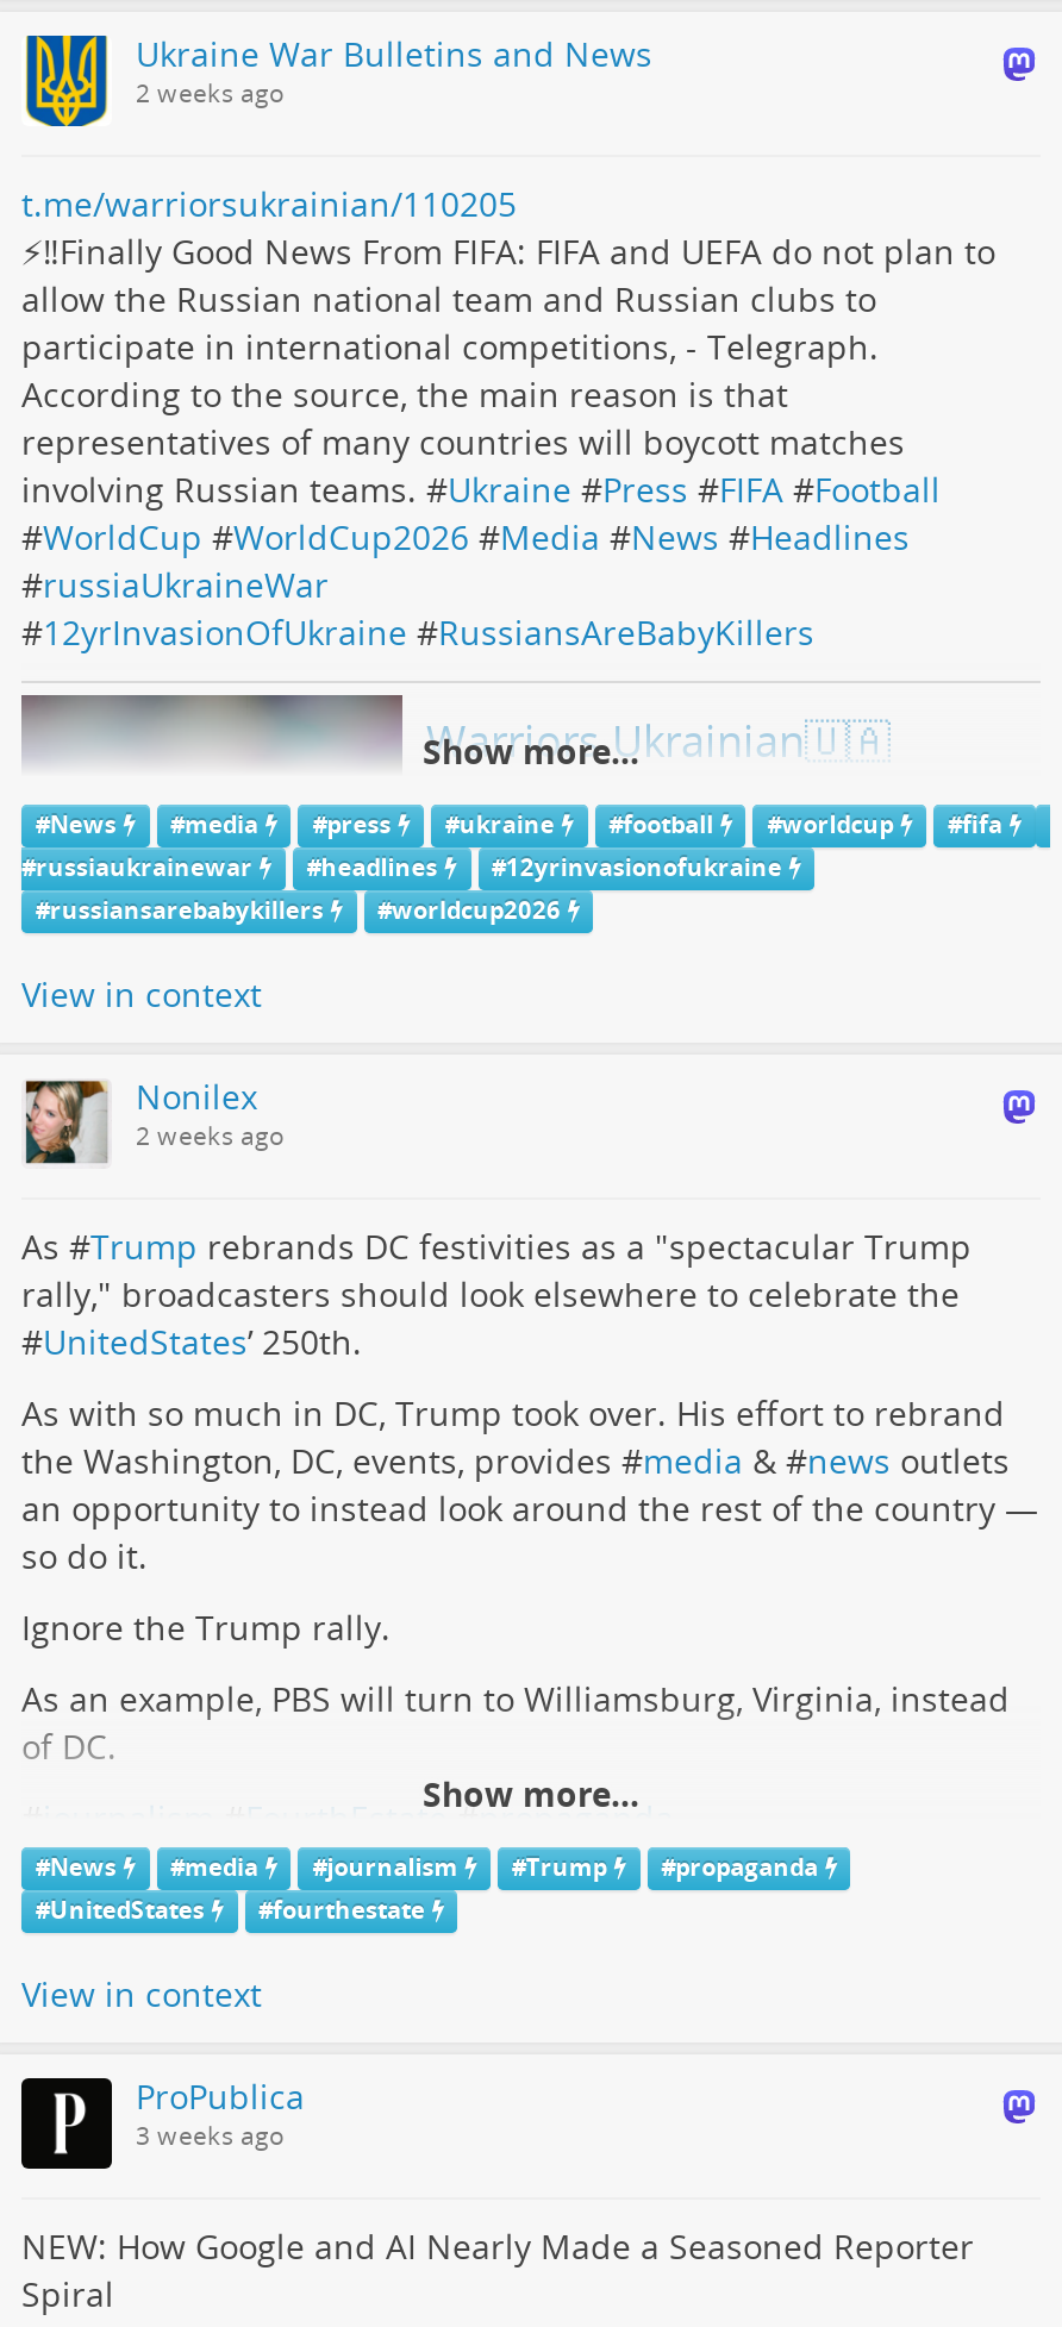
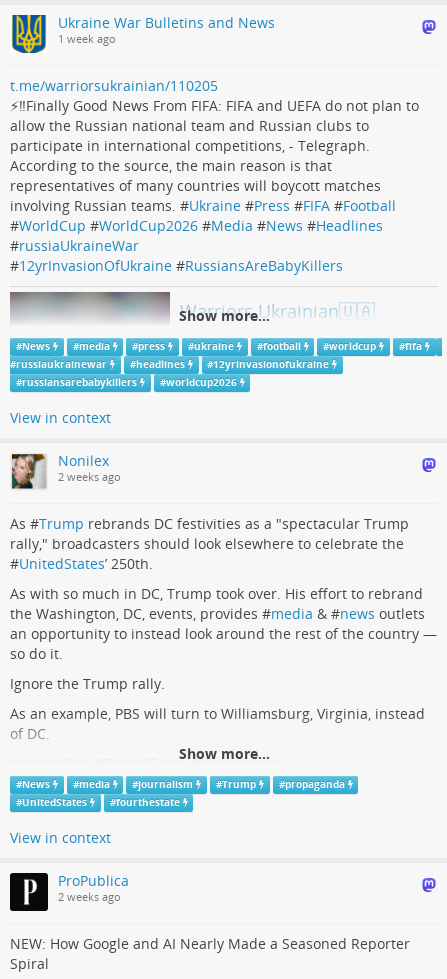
- 2 weeks ago
+ 1 week ago

- 3 weeks ago
+ 2 weeks ago
